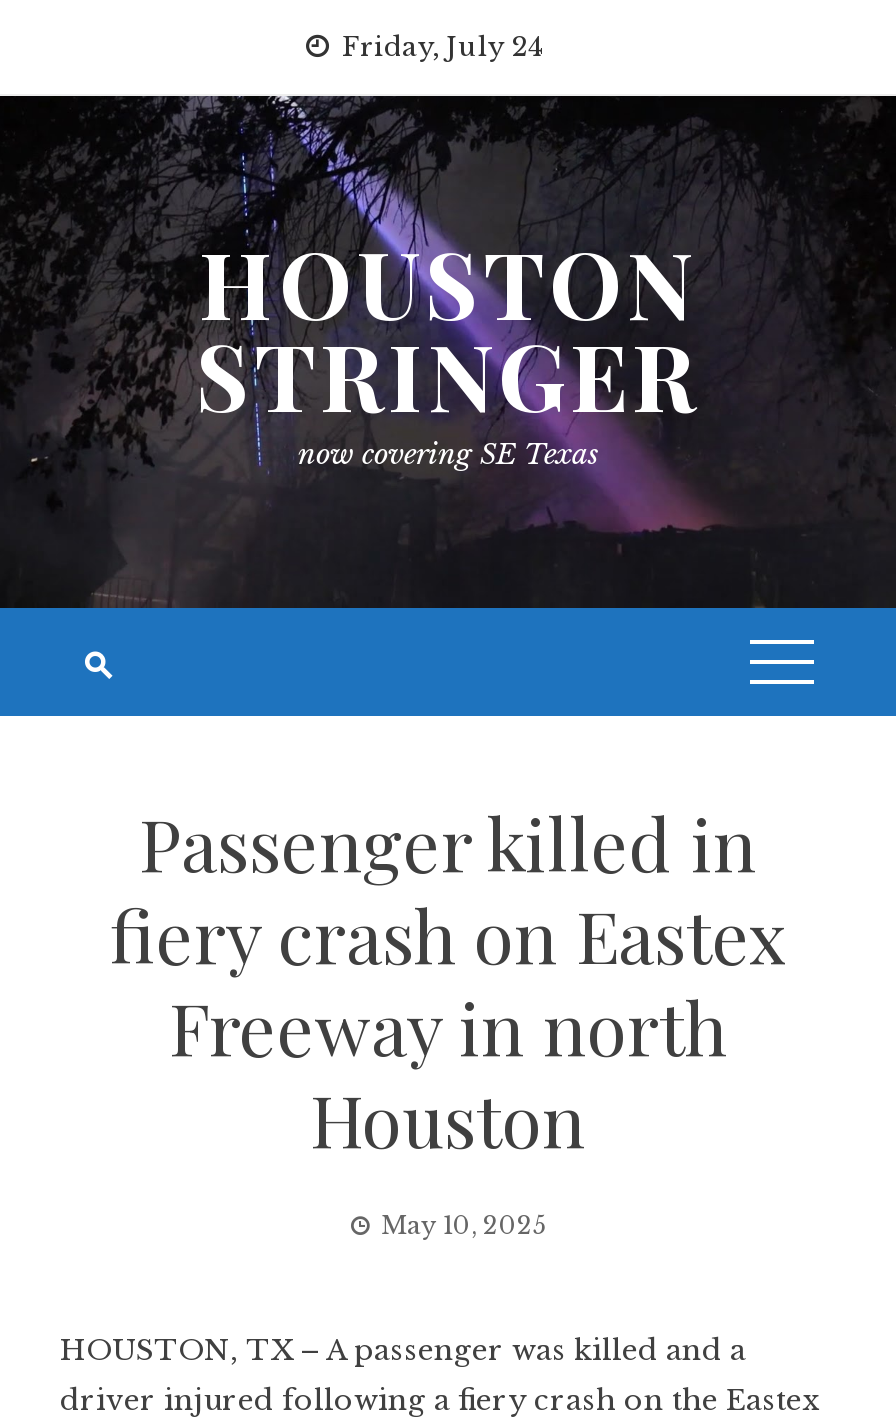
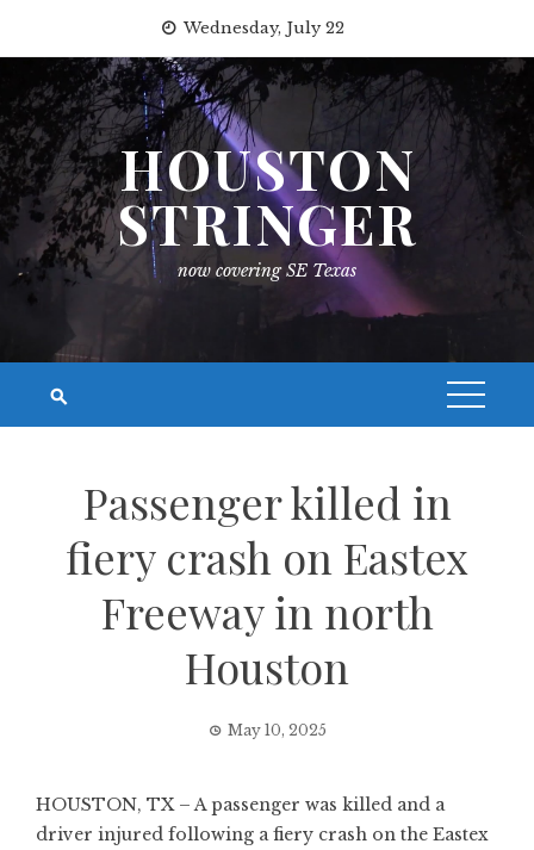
- Friday, July 24
+ Wednesday, July 22
